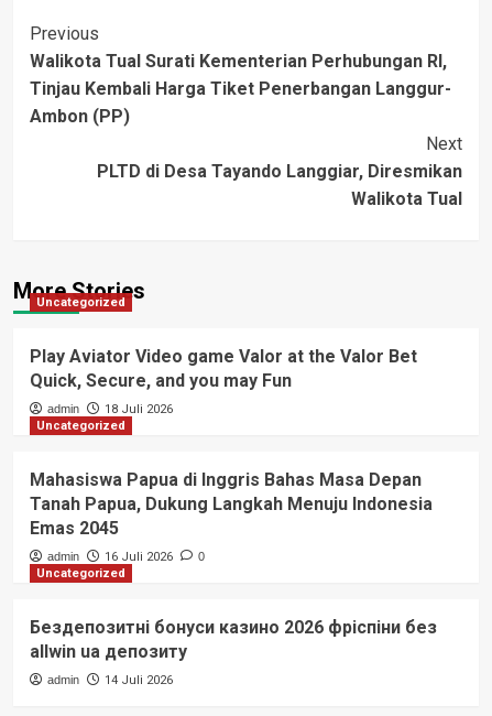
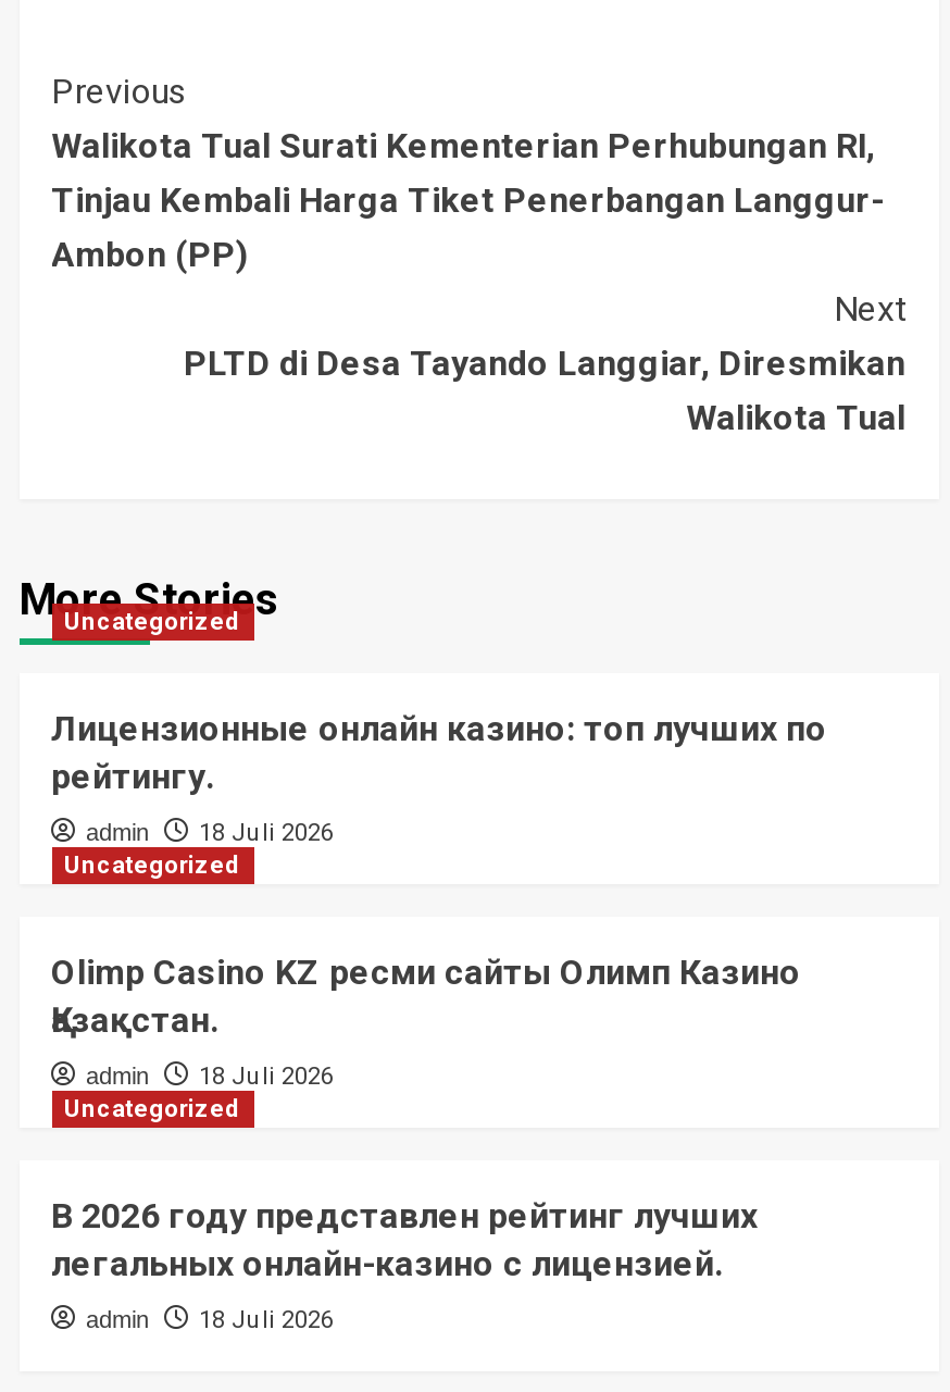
- Play Aviator Video game Valor at the Valor Bet
- Quick, Secure, and you may Fun
+ Лицензионные онлайн казино: топ лучших по
+ рейтингу.

- Mahasiswa Papua di Inggris Bahas Masa Depan
- Tanah Papua, Dukung Langkah Menuju Indonesia
- Emas 2045
+ Olimp Casino KZ ресми сайты Олимп Казино
+ Қазақстан.

- 16 Juli 2026
- 0
+ 18 Juli 2026

- Бездепозитні бонуси казино 2026 фріспіни без
- allwin ua депозиту
+ В 2026 году представлен рейтинг лучших
+ легальных онлайн-казино с лицензией.

- admin 14 Juli 2026
+ admin 18 Juli 2026
